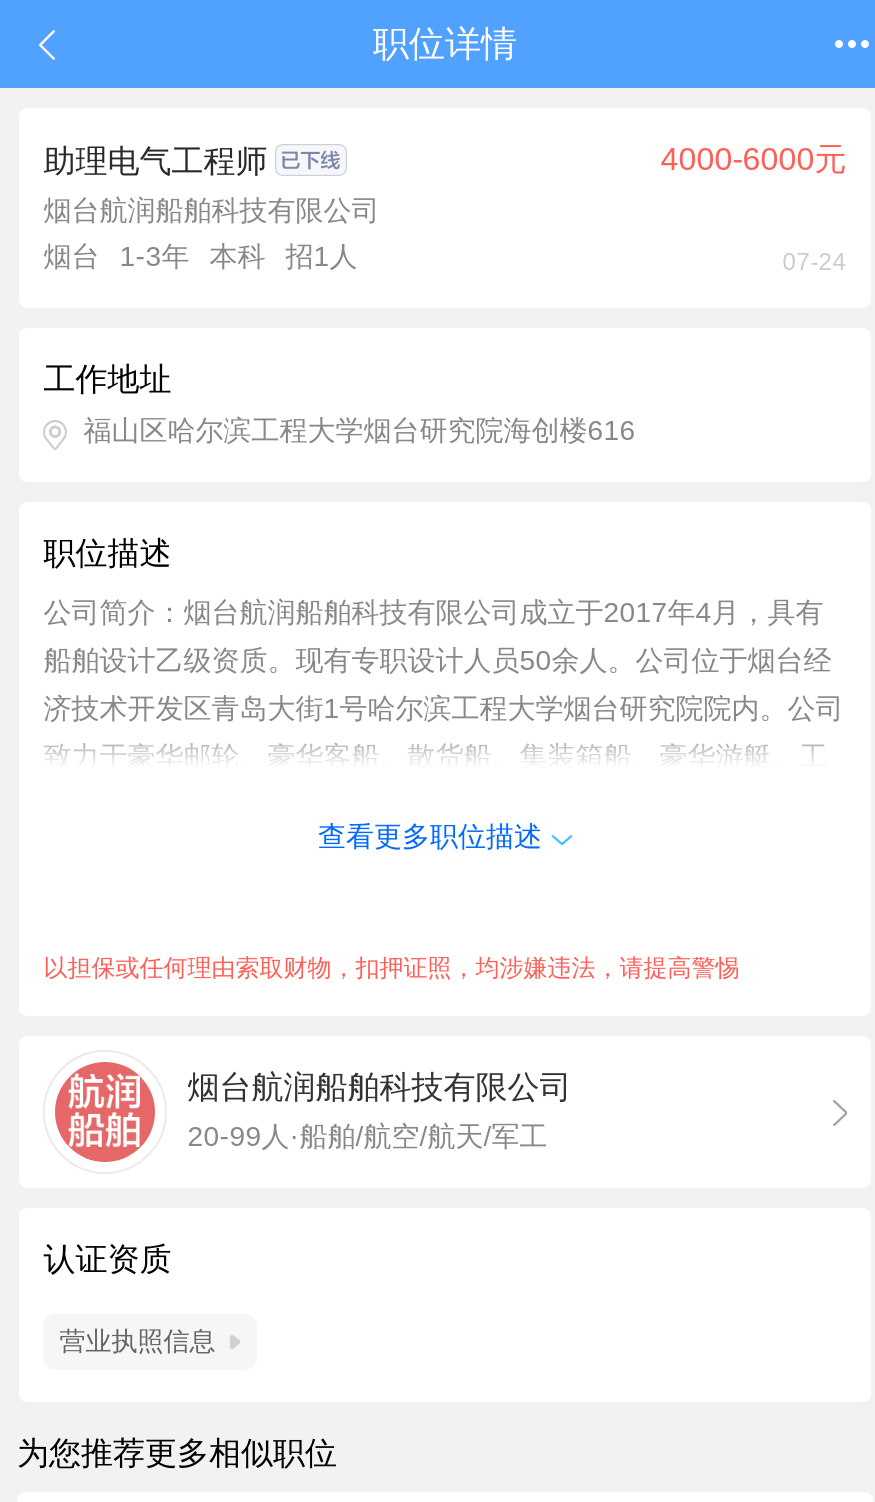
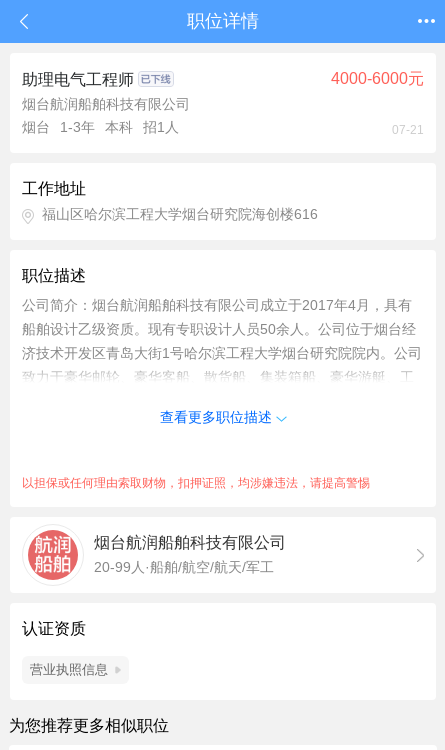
- 07-24
+ 07-21
